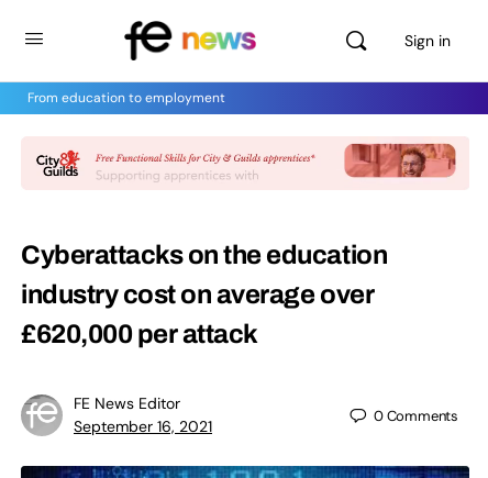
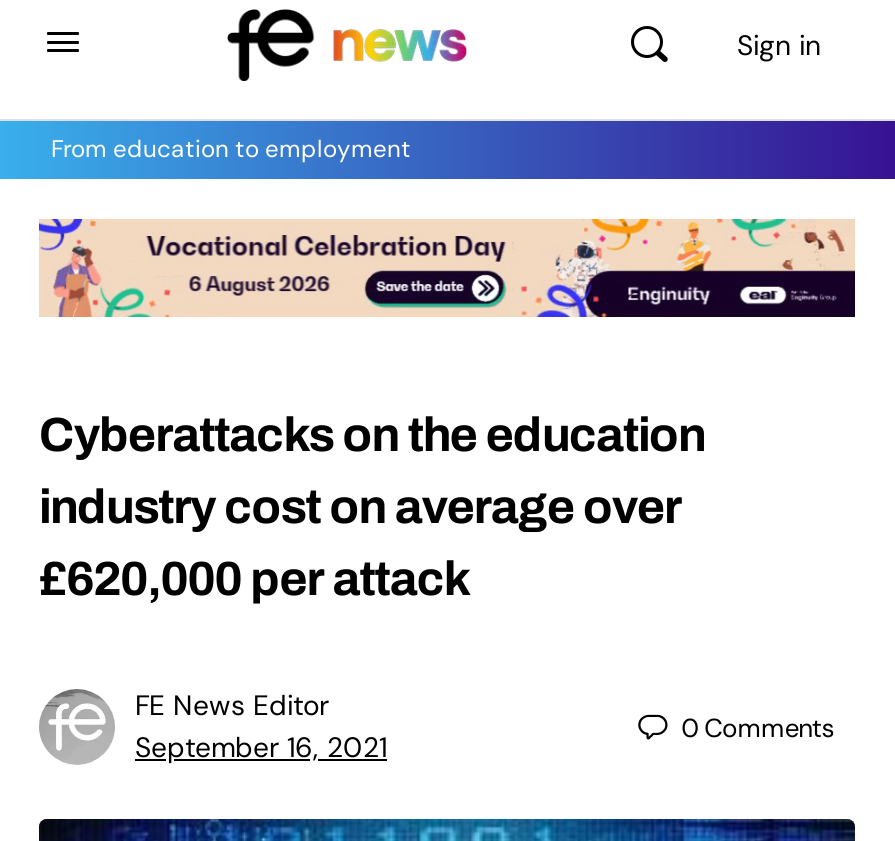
- [image]
+ [image]
